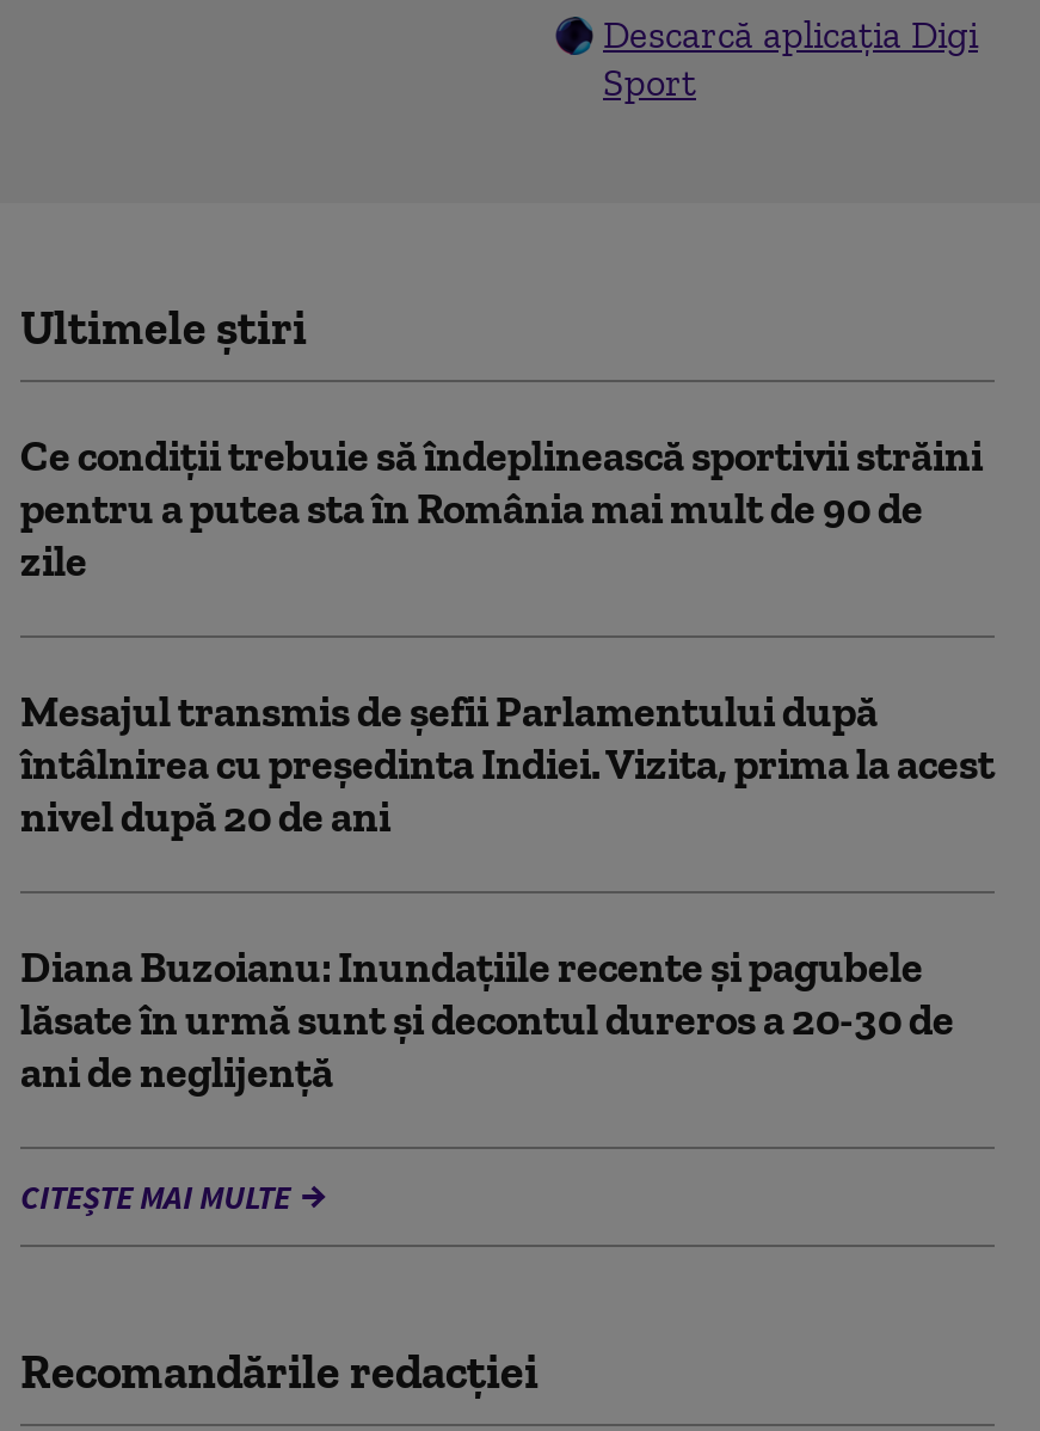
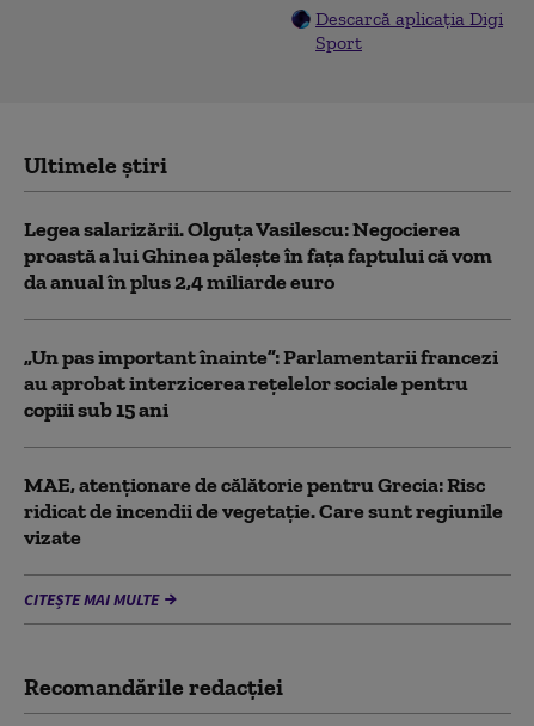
- Ce condiții trebuie să îndeplinească sportivii străini
- pentru a putea sta în România mai mult de 90 de
- zile
+ Legea salarizării. Olguța Vasilescu: Negocierea
+ proastă a lui Ghinea pălește în fața faptului că vom
+ da anual în plus 2,4 miliarde euro

- Mesajul transmis de șefii Parlamentului după
- întâlnirea cu președinta Indiei. Vizita, prima la acest
- nivel după 20 de ani
+ „Un pas important înainte”: Parlamentarii francezi
+ au aprobat interzicerea rețelelor sociale pentru
+ copiii sub 15 ani

- Diana Buzoianu: Inundaţiile recente şi pagubele
- lăsate în urmă sunt și decontul dureros a 20-30 de
- ani de neglijenţă
+ MAE, atenţionare de călătorie pentru Grecia: Risc
+ ridicat de incendii de vegetaţie. Care sunt regiunile
+ vizate
